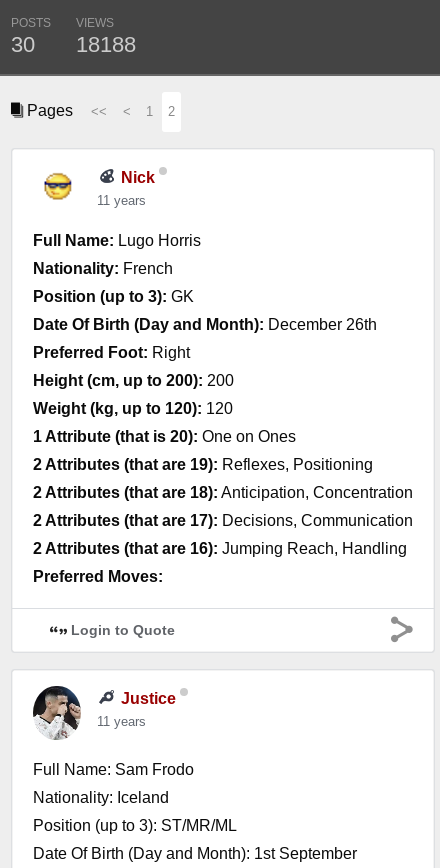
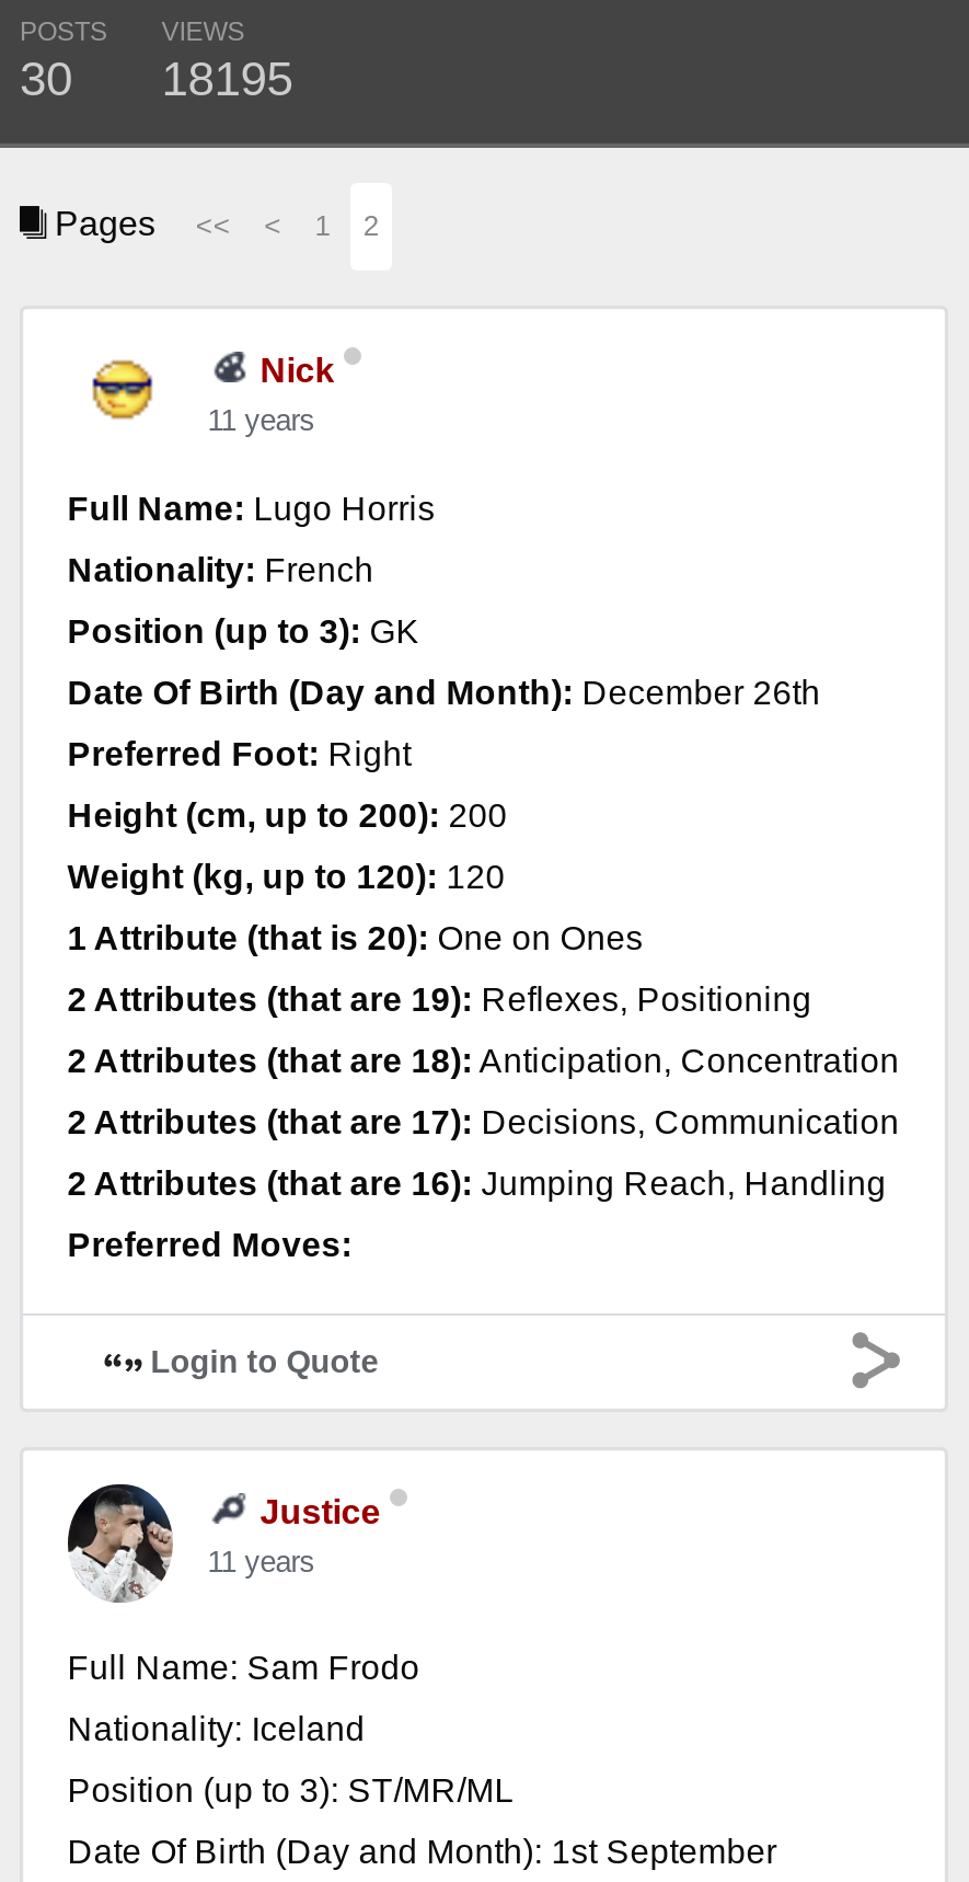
- 30 18188
+ 30 18195
